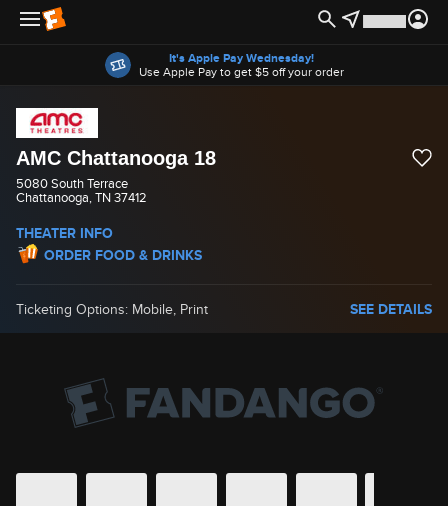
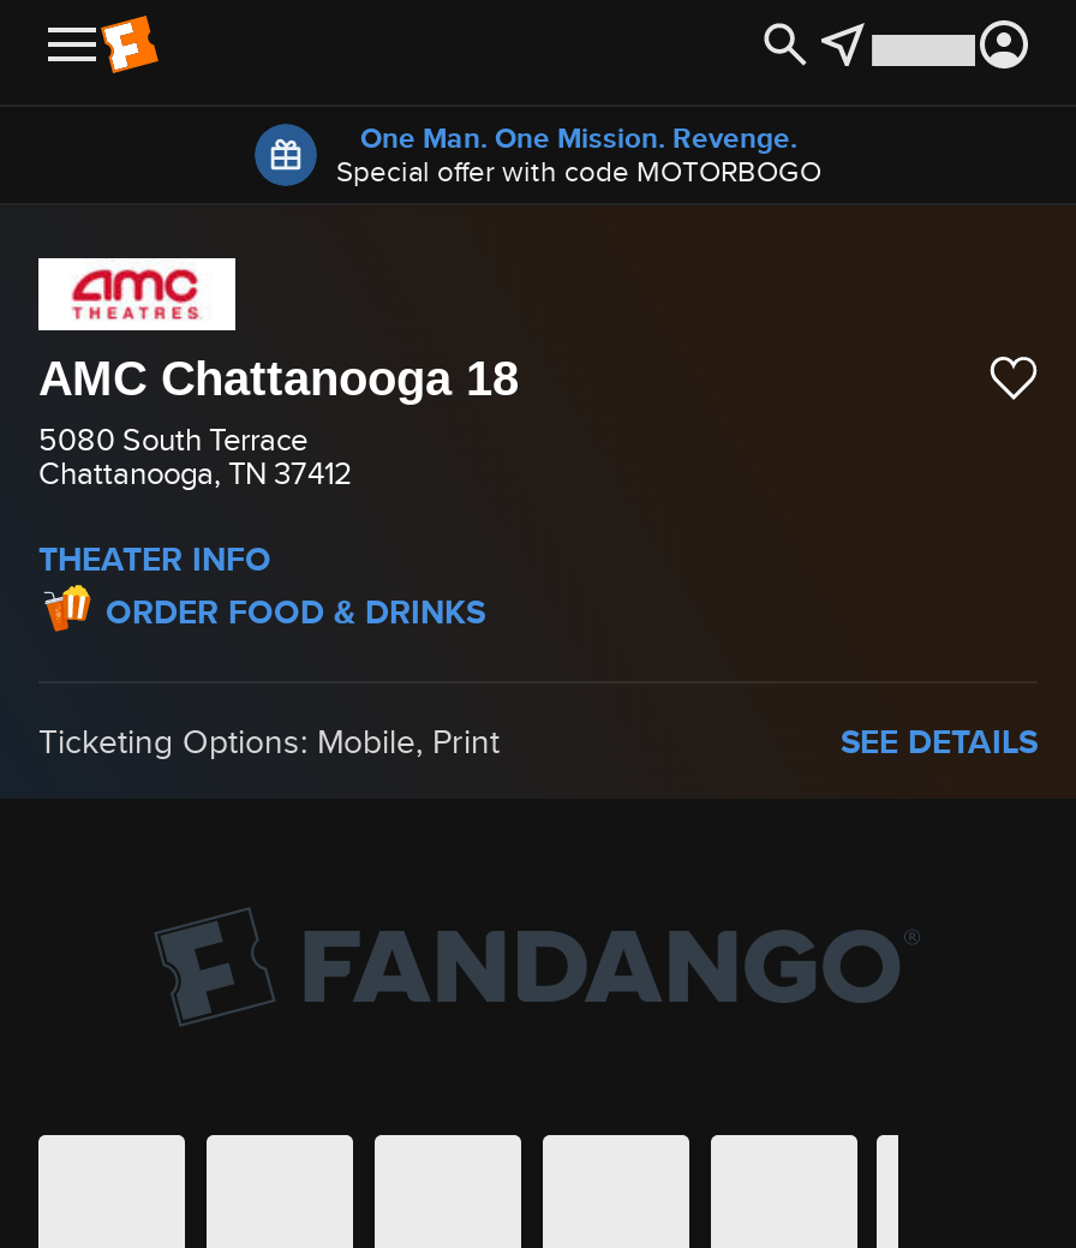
- It's Apple Pay Wednesday!
- Use Apple Pay to get $5 off your order
+ One Man. One Mission. Revenge.
+ Special offer with code MOTORBOGO
